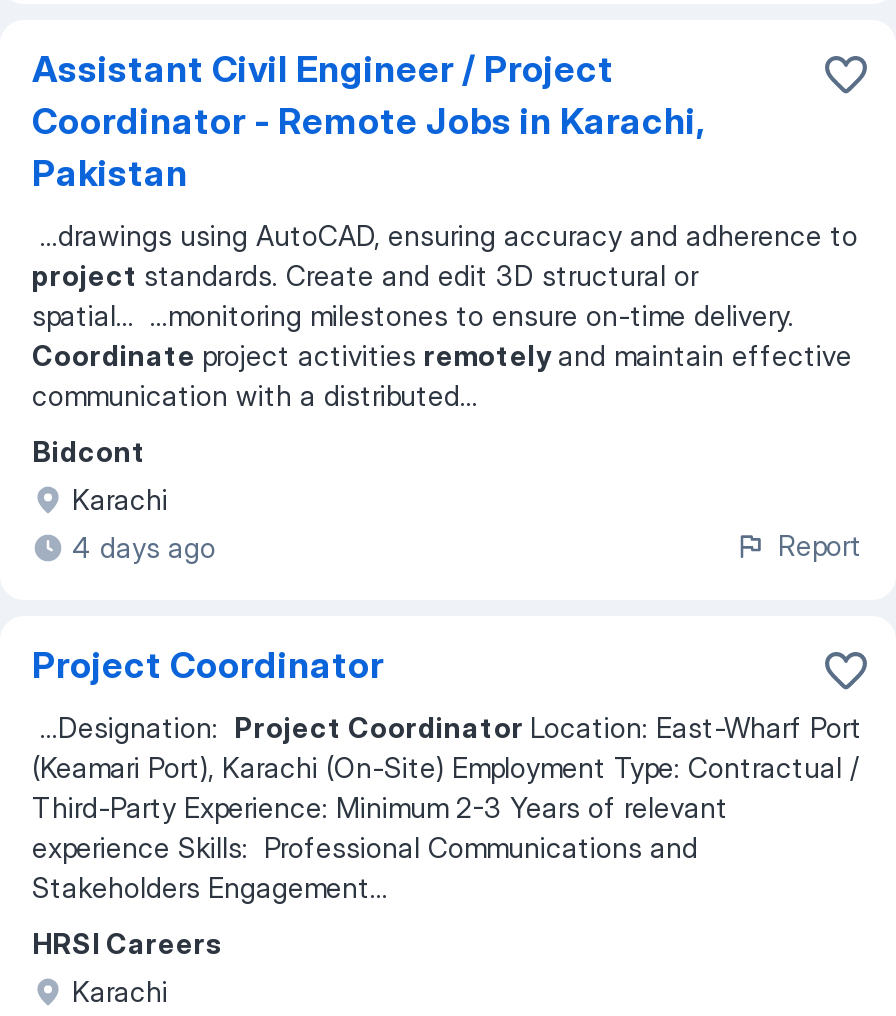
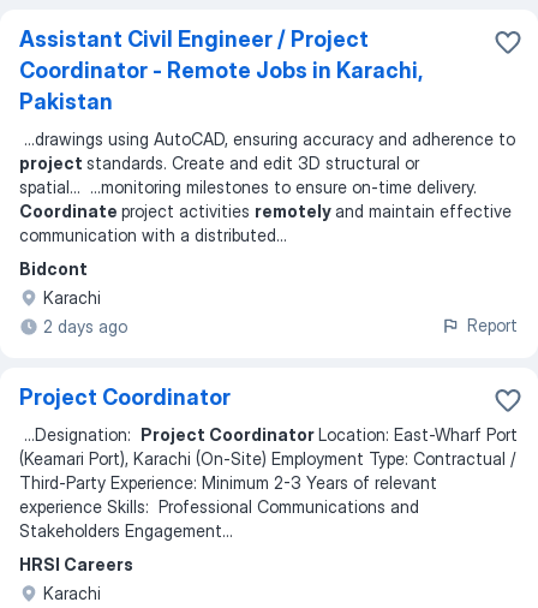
- 4 days ago
+ 2 days ago
